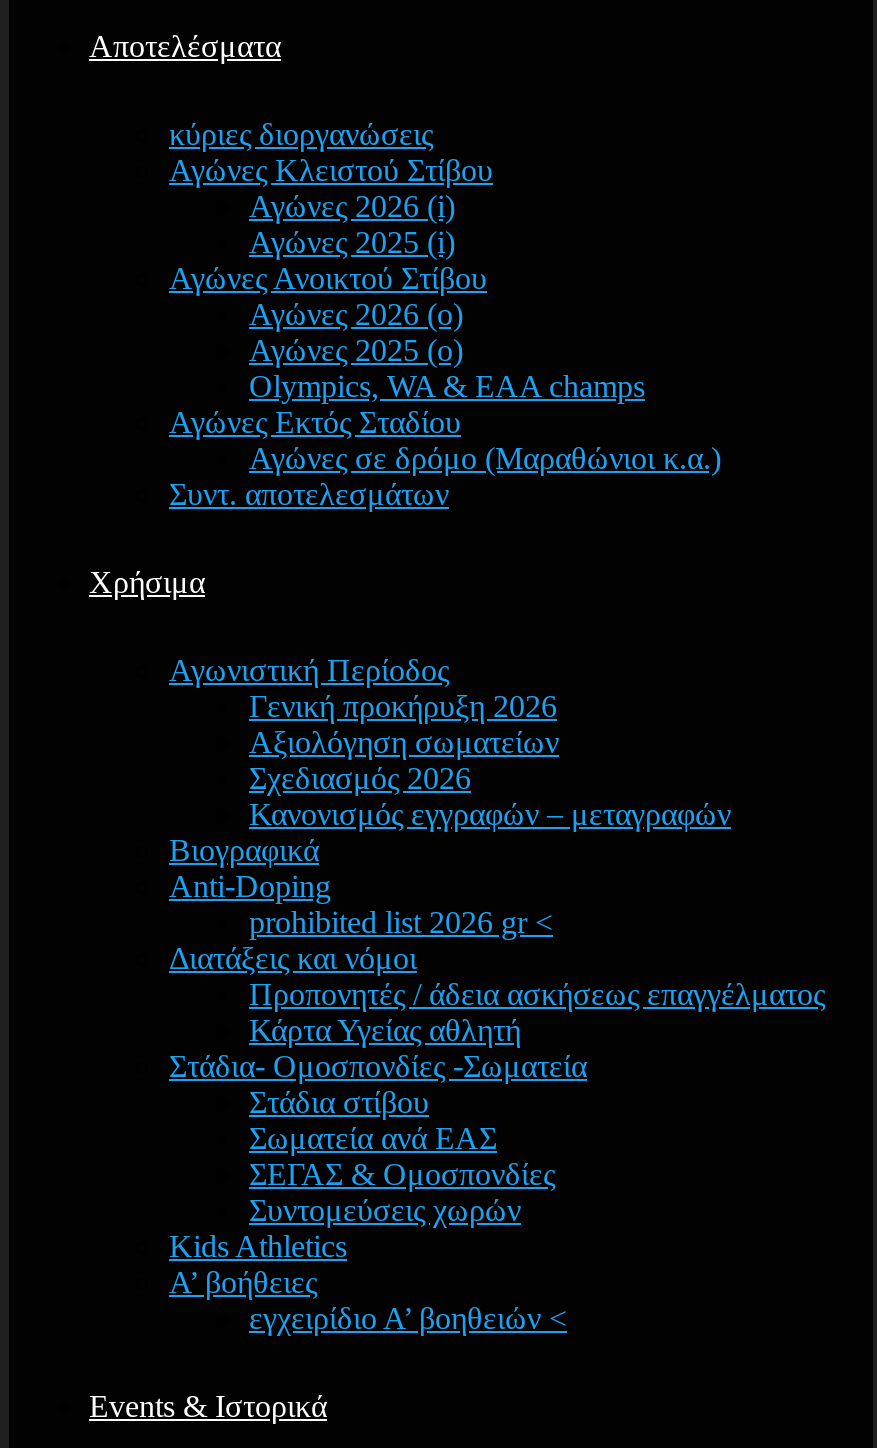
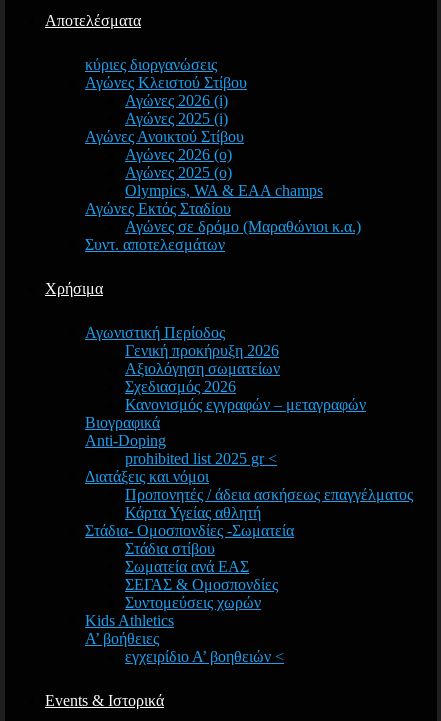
- prohibited list 2026 gr <
+ prohibited list 2025 gr <
